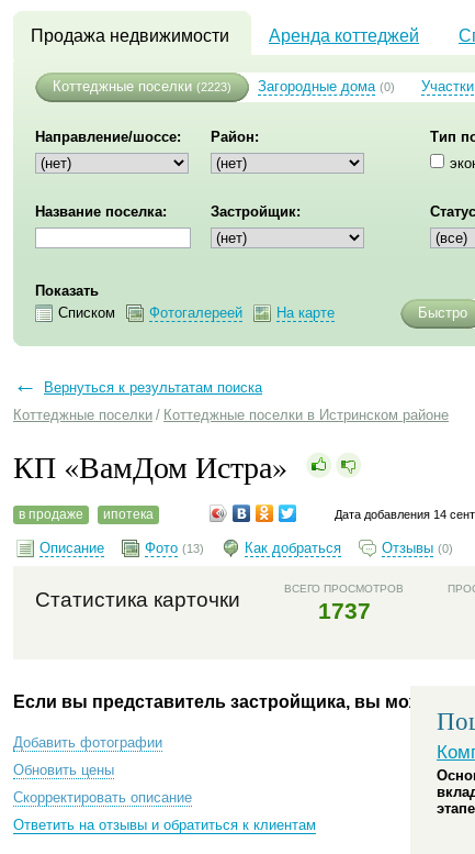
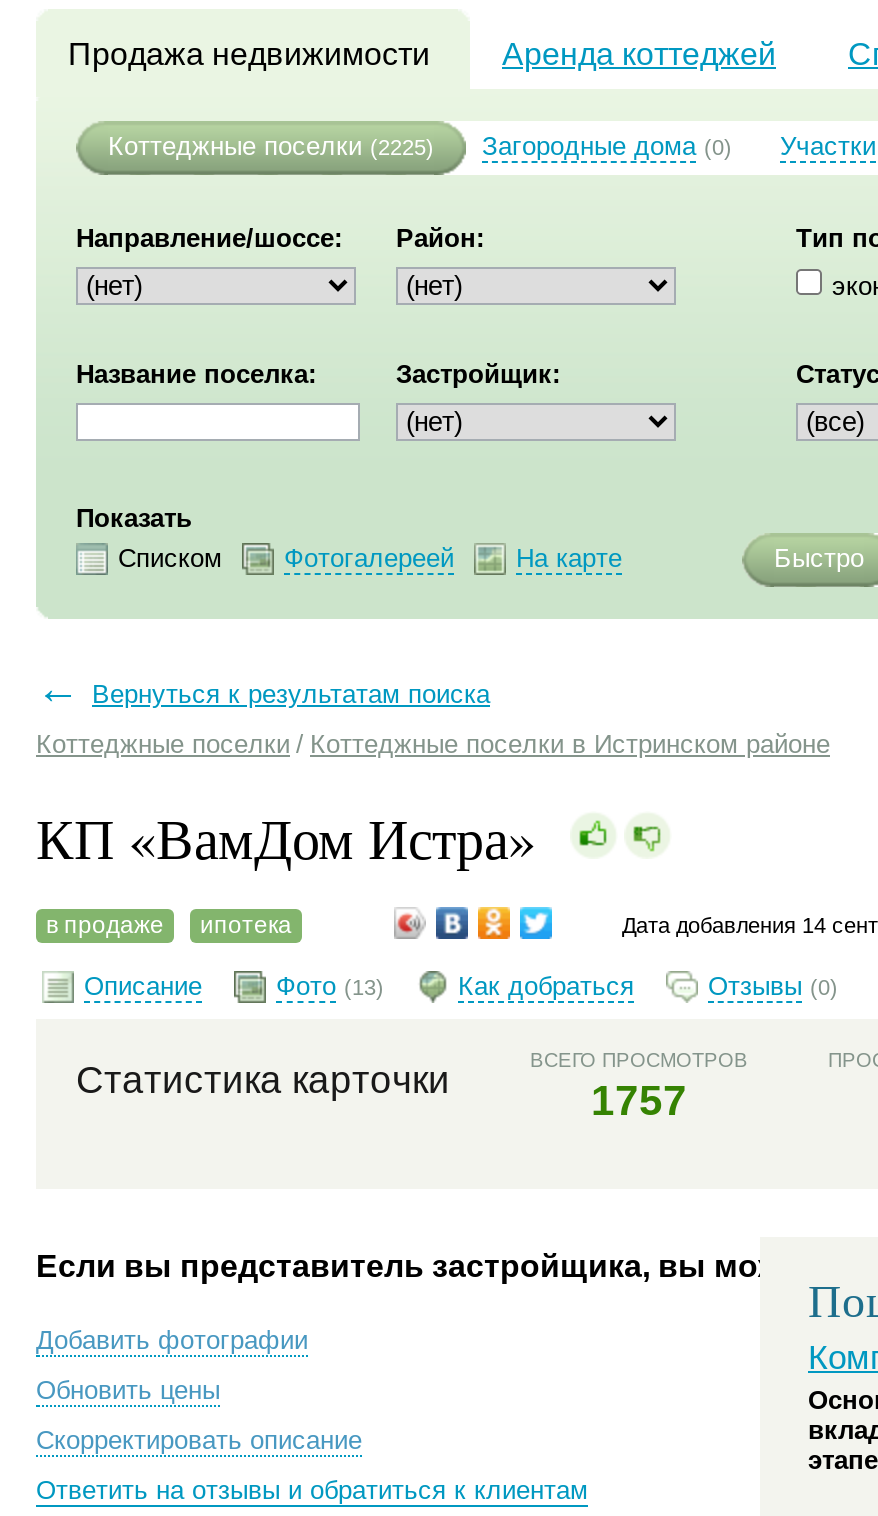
- Коттеджные поселки (2223)
+ Коттеджные поселки (2225)

- 1737
+ 1757
